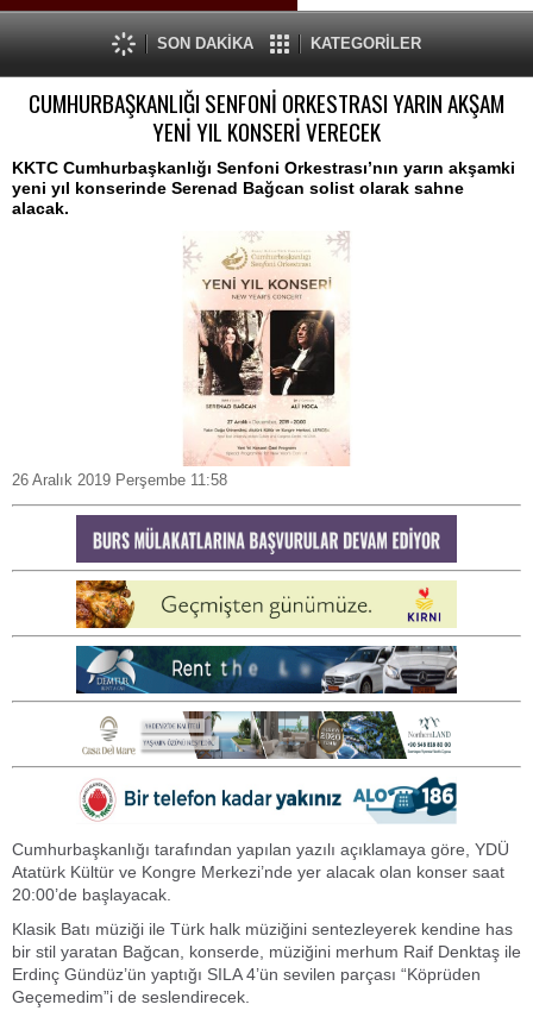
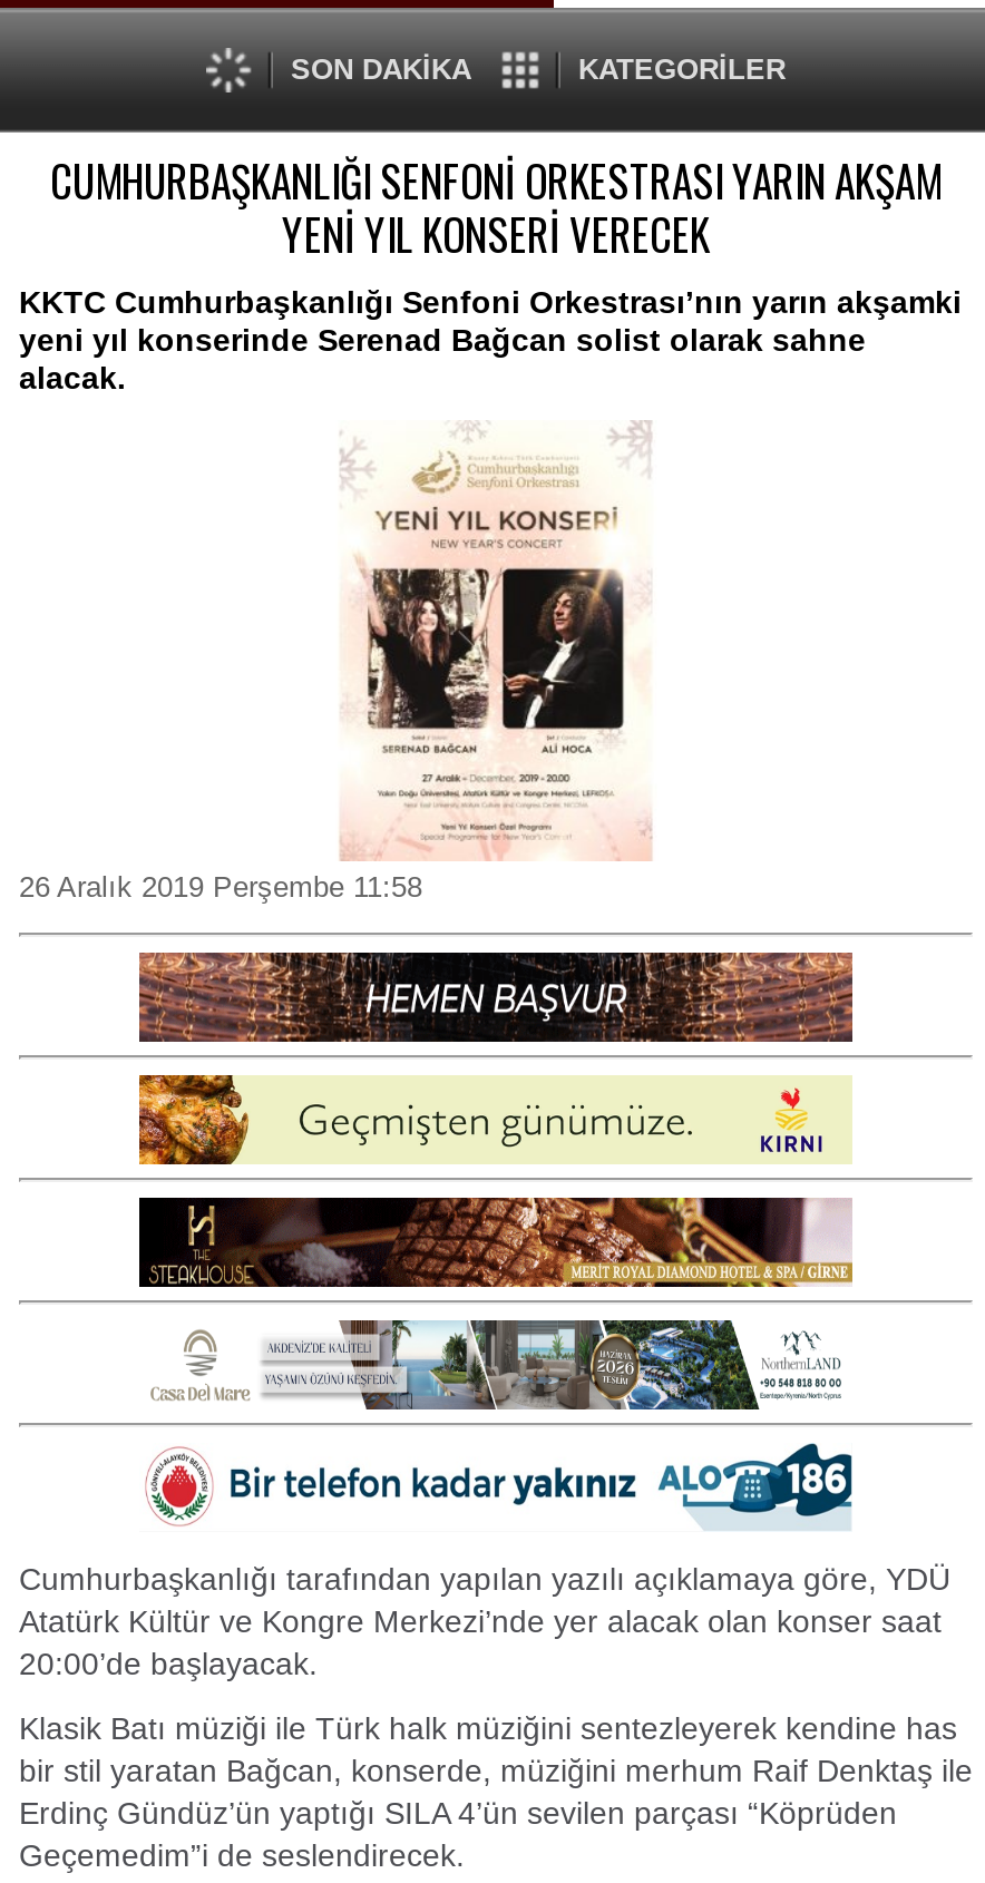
- [image]
+ [image]

- [image]
+ [image]
